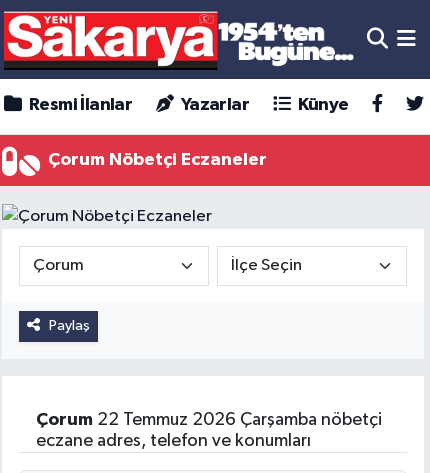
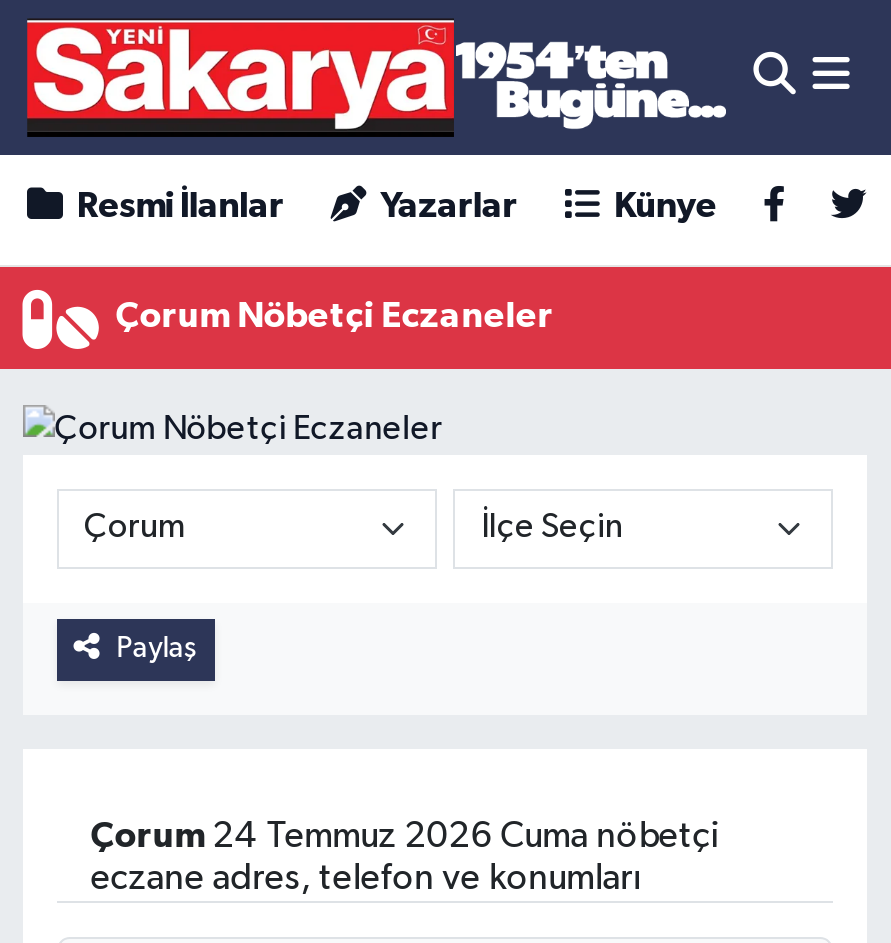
- Çorum 22 Temmuz 2026 Çarşamba nöbetçi
+ Çorum 24 Temmuz 2026 Cuma nöbetçi
